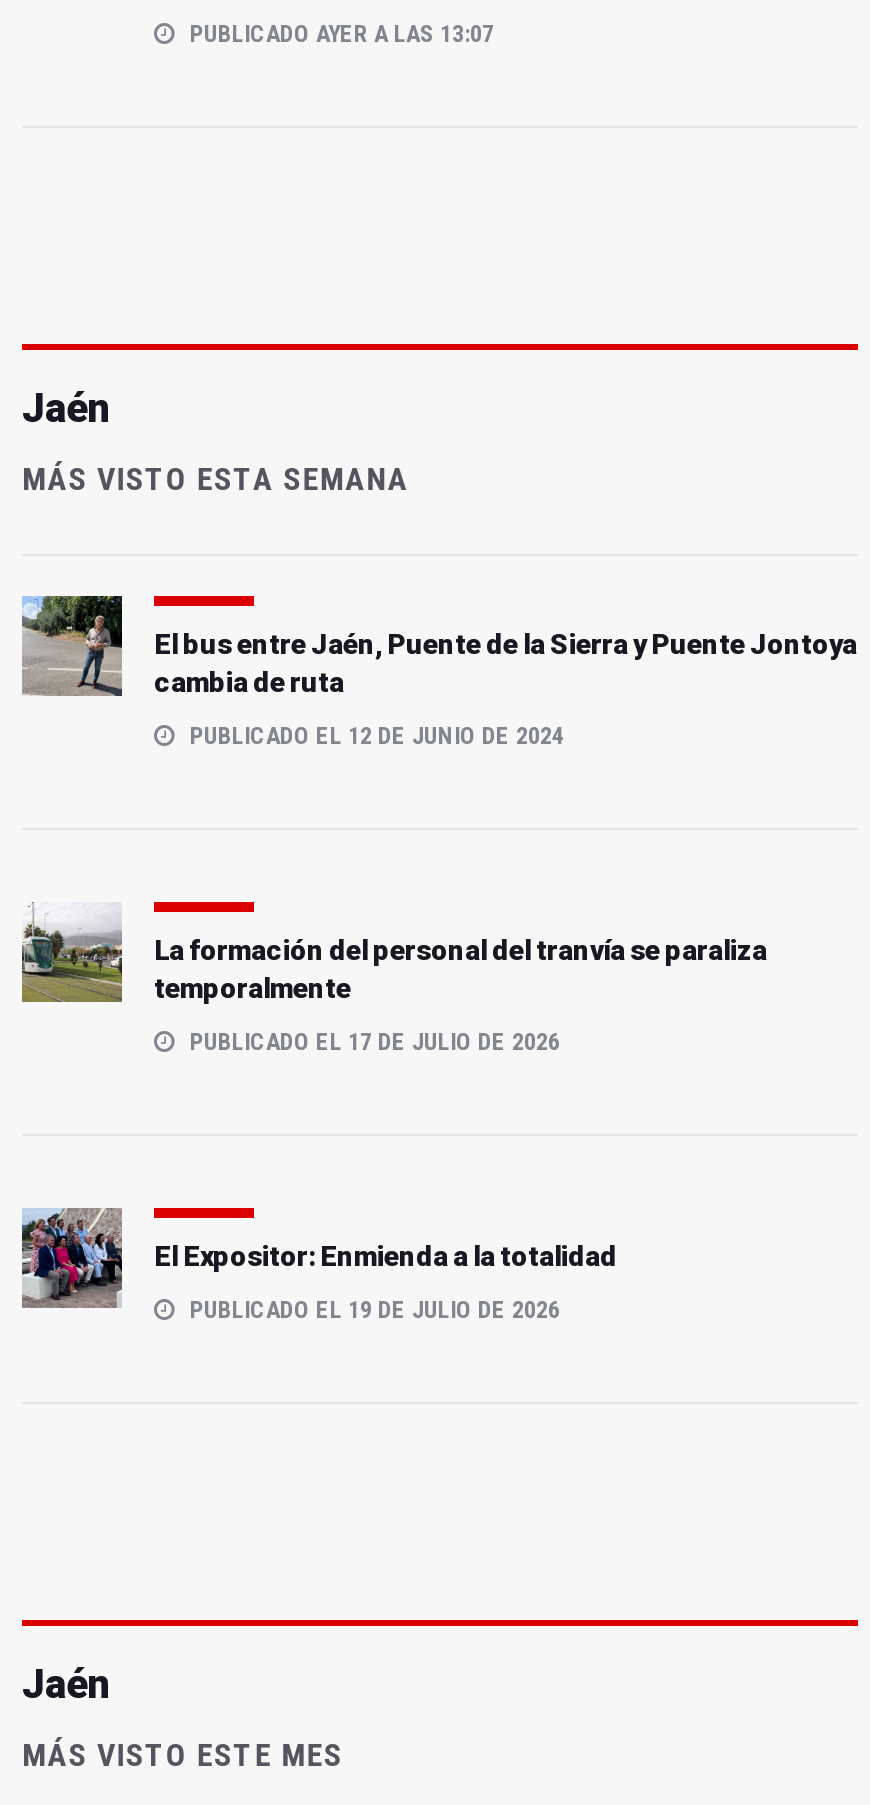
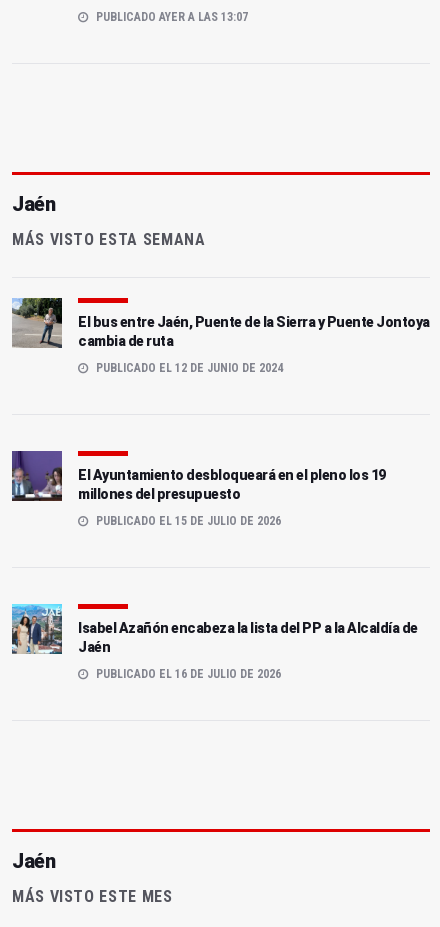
- [image]
- La formación del personal del tranvía se paraliza
- temporalmente
+ [image]
+ El Ayuntamiento desbloqueará en el pleno los 19
+ millones del presupuesto

- PUBLICADO EL 17 DE JULIO DE 2026
+ PUBLICADO EL 15 DE JULIO DE 2026

- [image]
- El Expositor: Enmienda a la totalidad
+ [image]
+ Isabel Azañón encabeza la lista del PP a la Alcaldía de
+ Jaén

- PUBLICADO EL 19 DE JULIO DE 2026
+ PUBLICADO EL 16 DE JULIO DE 2026
